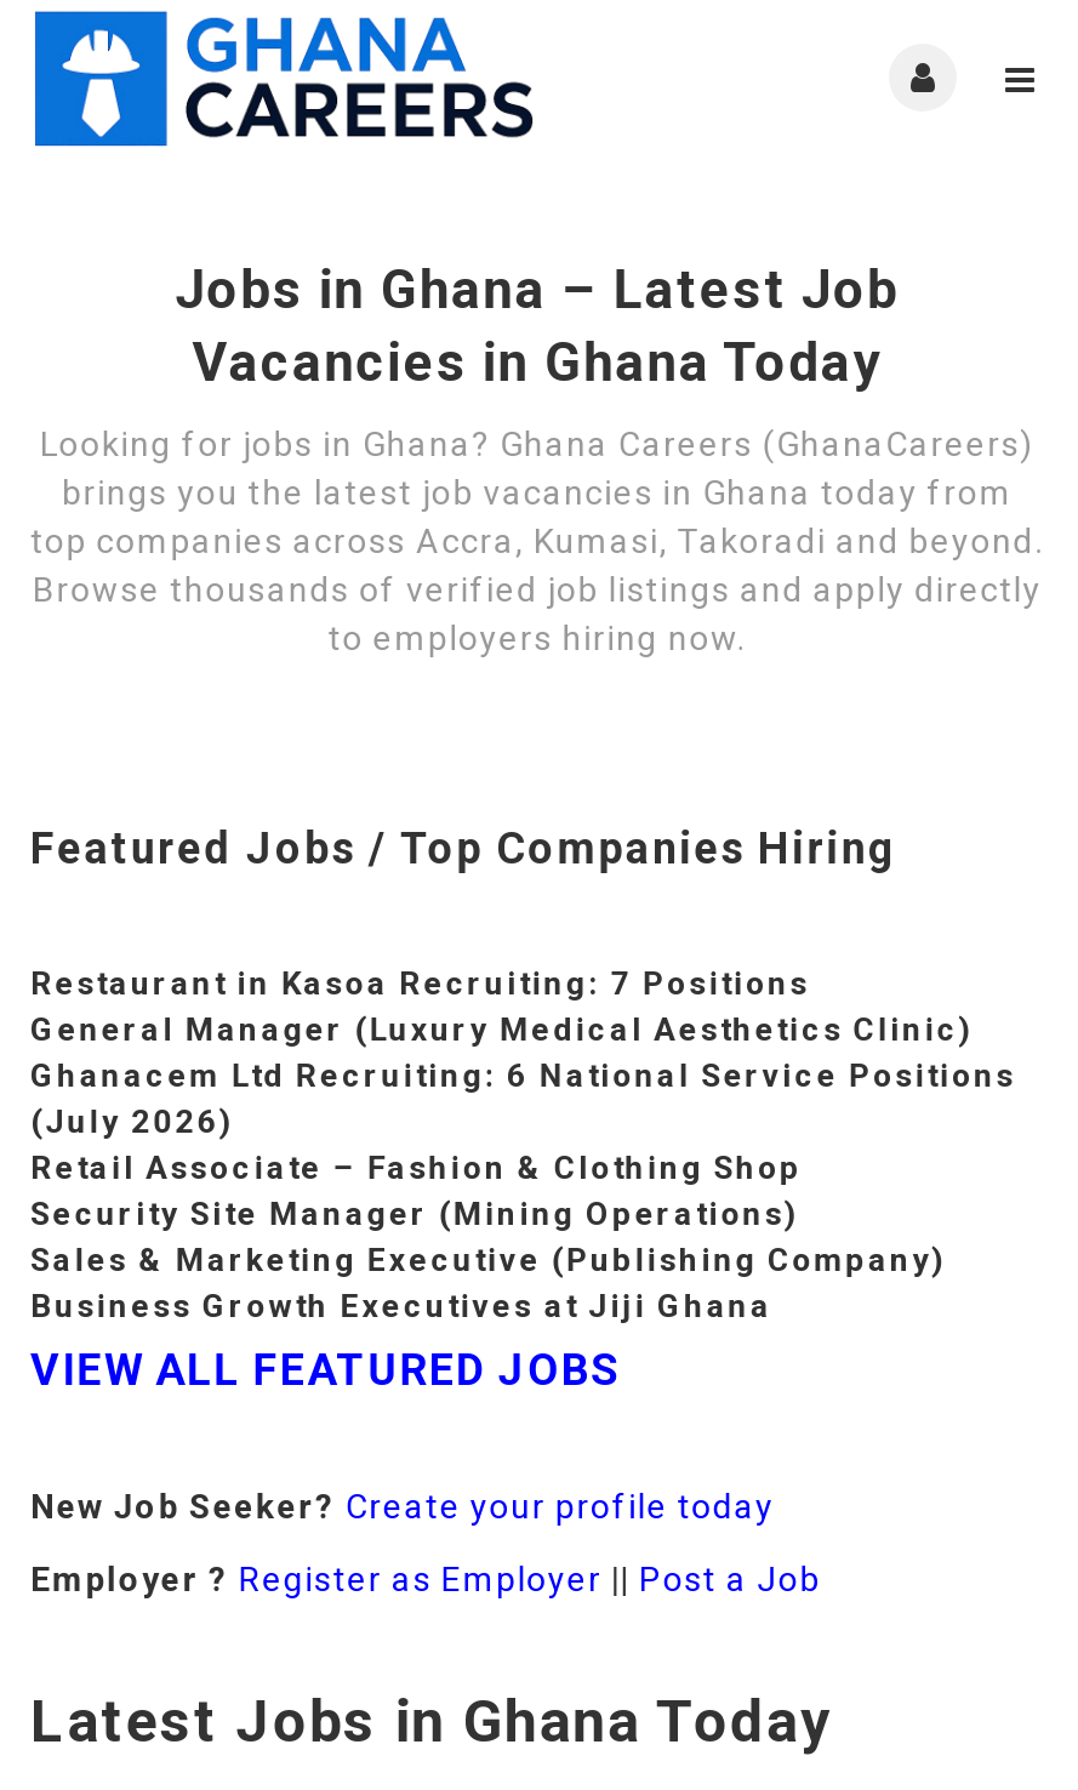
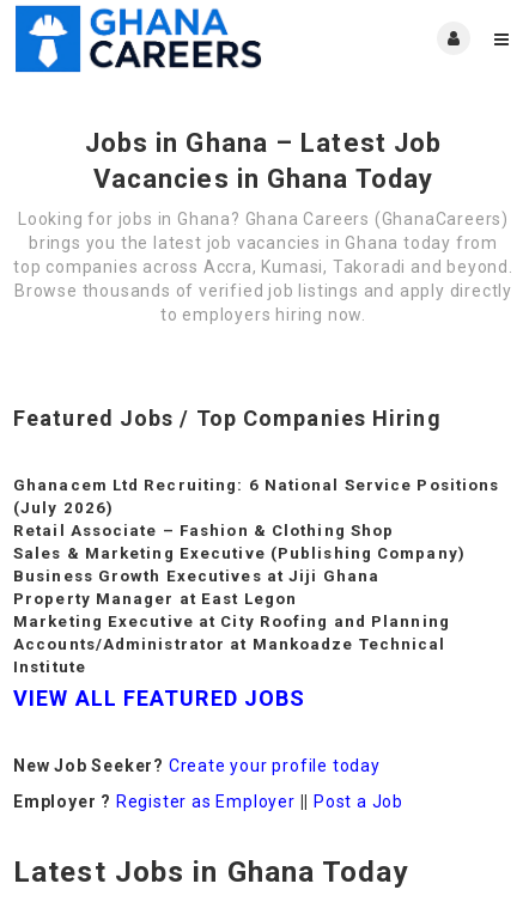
- Restaurant in Kasoa Recruiting: 7 Positions
- General Manager (Luxury Medical Aesthetics Clinic)

moved up: Ghanacem Ltd Recruiting: 6 National Service Positions | (July 2026) | Retail Associate – Fashion & Clothing Shop

- Security Site Manager (Mining Operations)

moved up: Sales & Marketing Executive (Publishing Company) | Business Growth Executives at Jiji Ghana

+ Property Manager at East Legon
+ Marketing Executive at City Roofing and Planning
+ Accounts/Administrator at Mankoadze Technical
+ Institute
